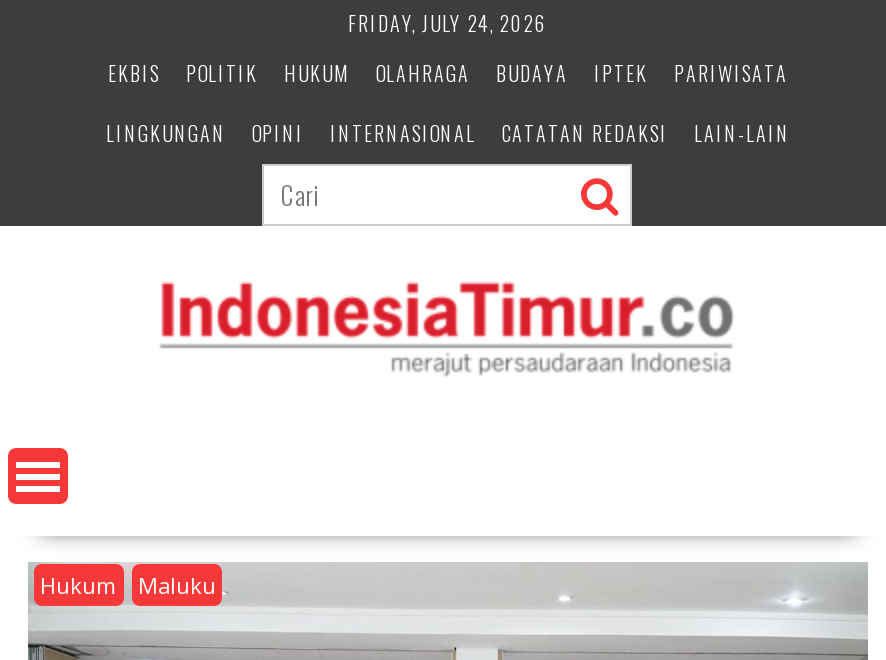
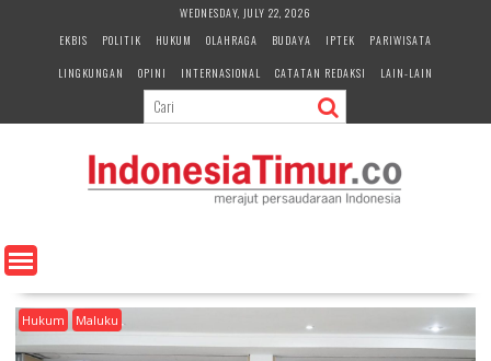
- FRIDAY, JULY 24, 2026
+ WEDNESDAY, JULY 22, 2026
